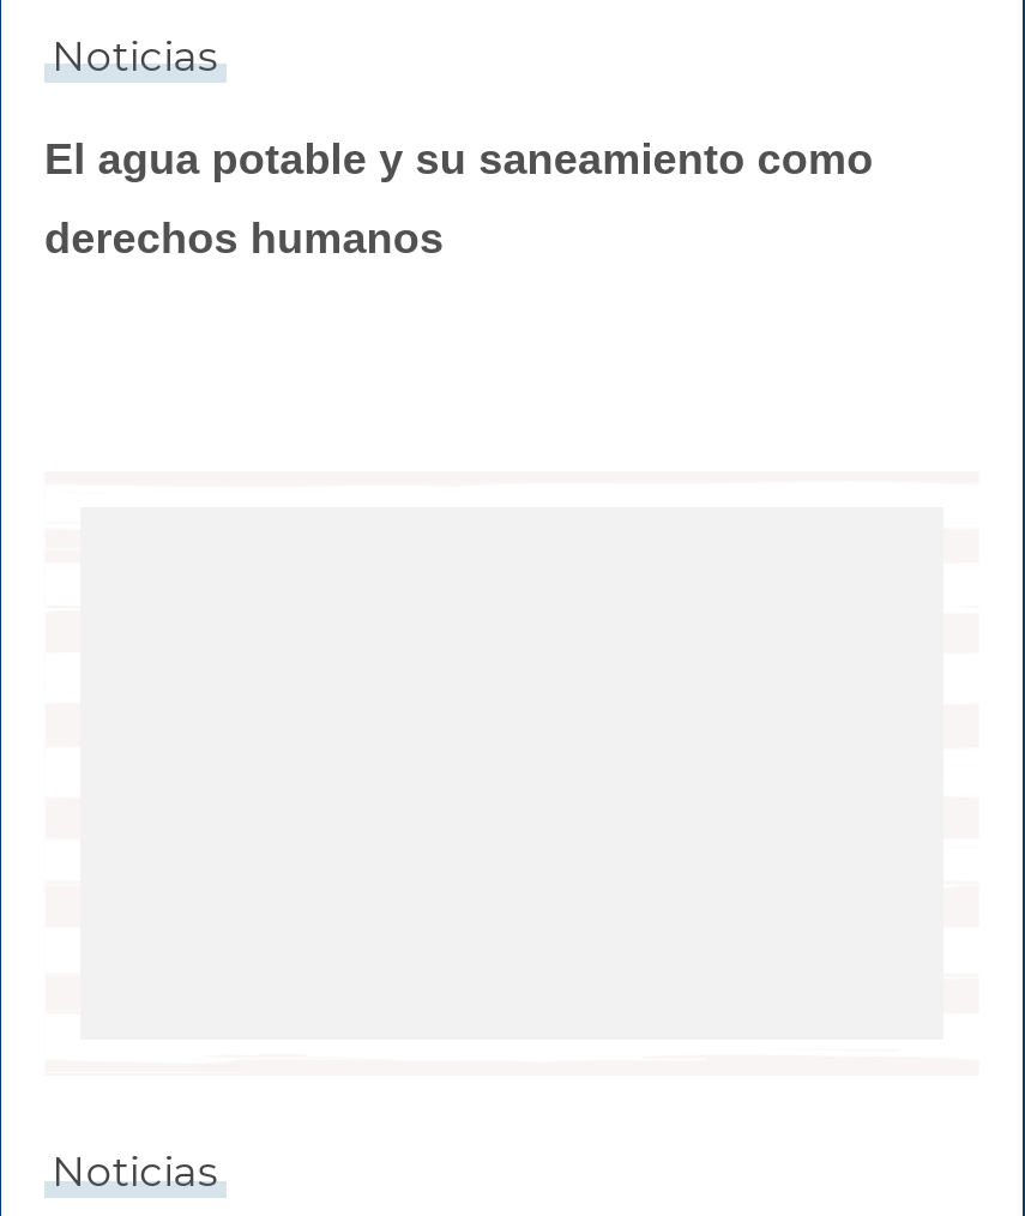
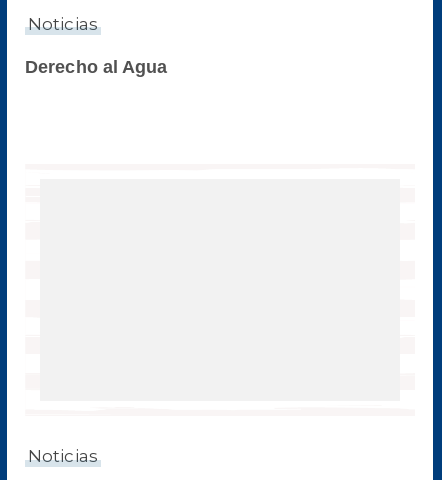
- El agua potable y su saneamiento como
- derechos humanos
+ Derecho al Agua
